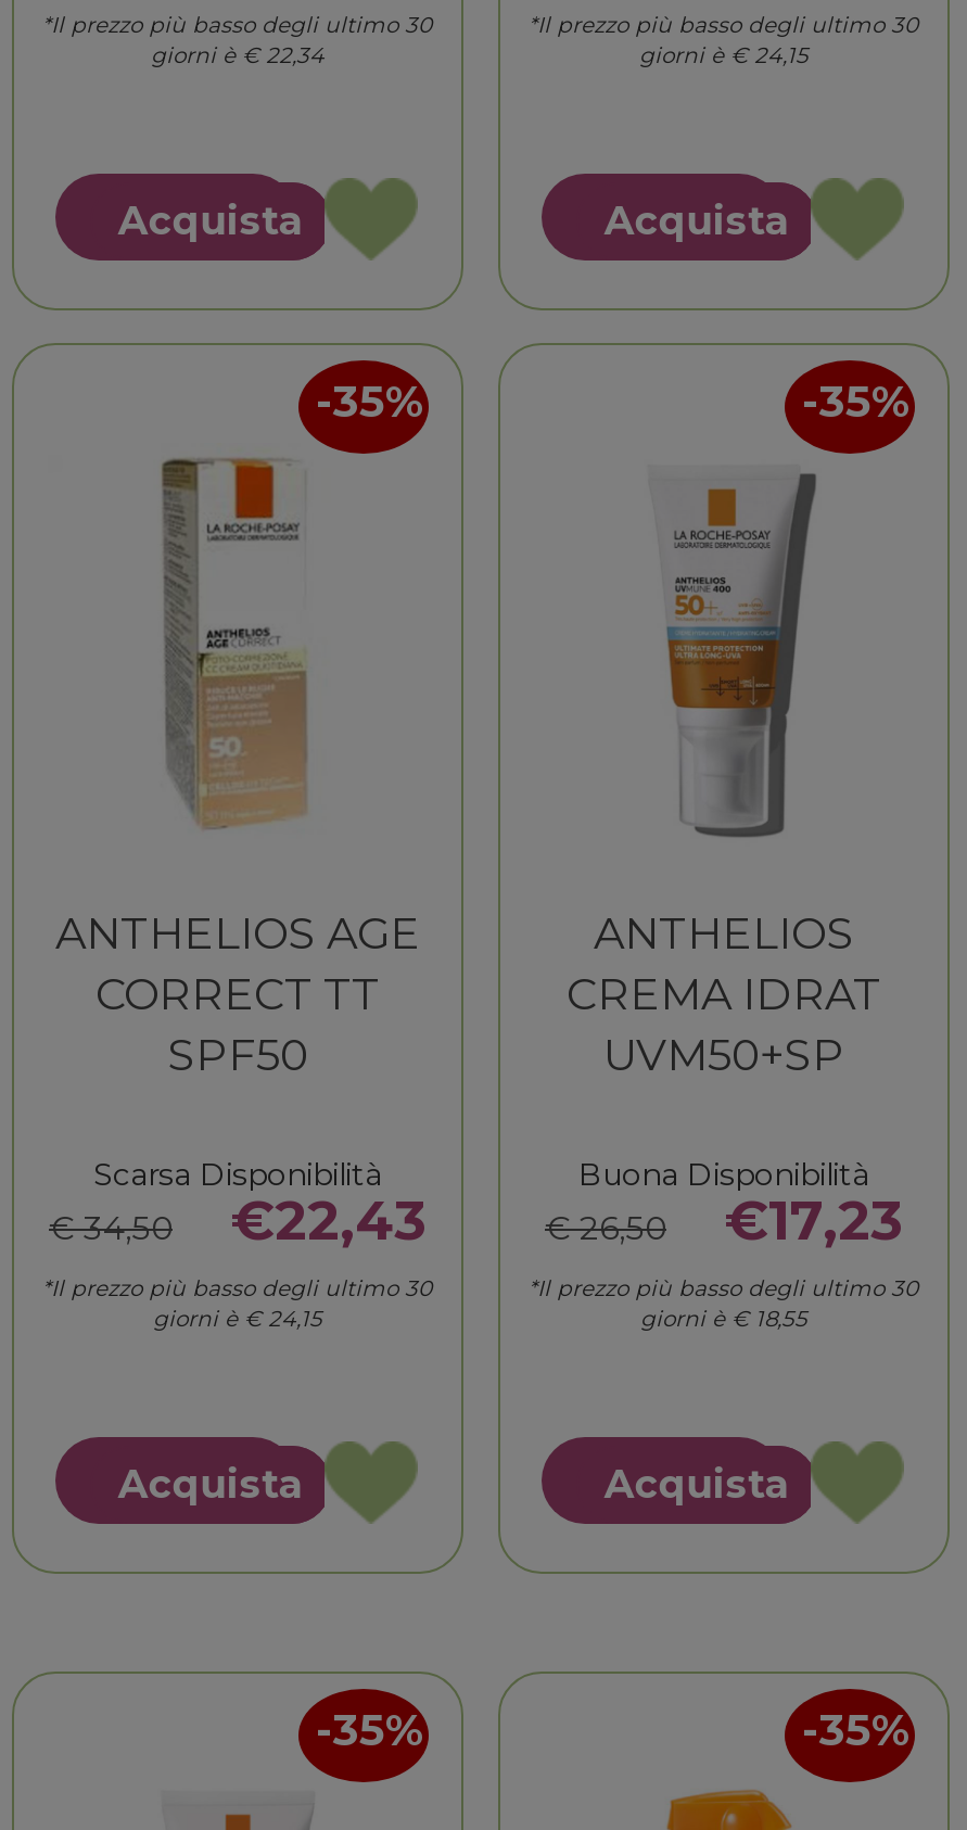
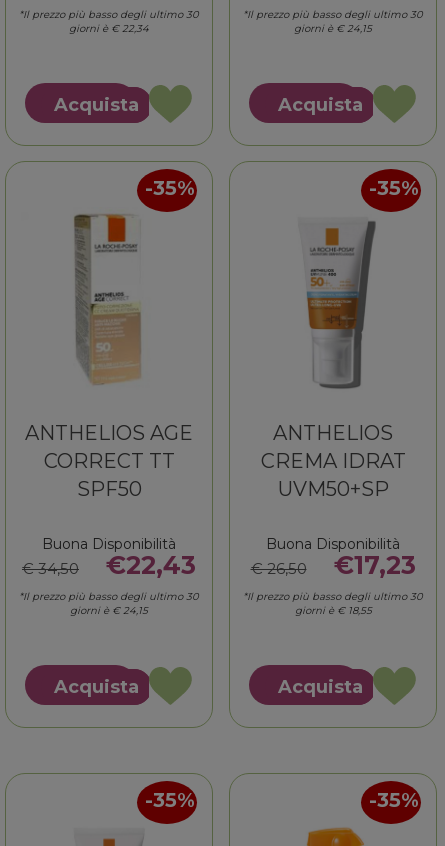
- Scarsa Disponibilità
+ Buona Disponibilità
